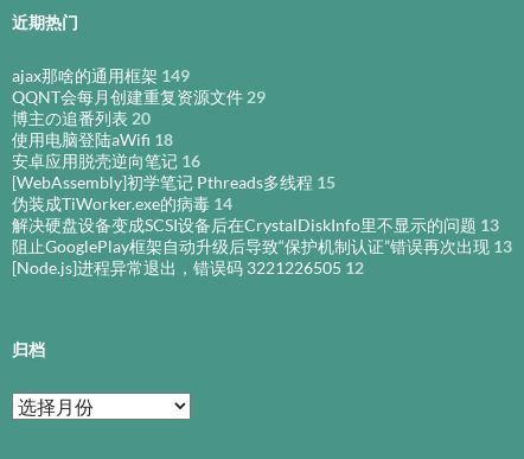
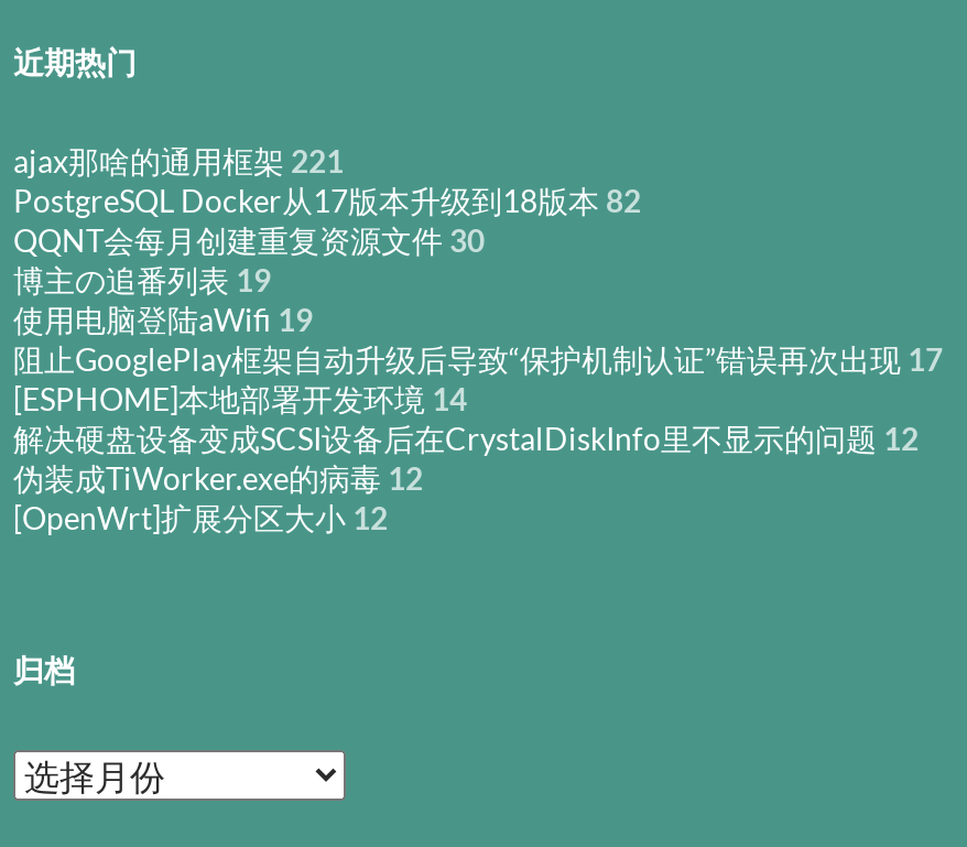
- ajax那啥的通用框架 149
- QQNT会每月创建重复资源文件 29
- 博主の追番列表 20
- 使用电脑登陆aWifi 18
- 安卓应用脱壳逆向笔记 16
- [WebAssembly]初学笔记 Pthreads多线程 15
- 伪装成TiWorker.exe的病毒 14
- 解决硬盘设备变成SCSI设备后在CrystalDiskInfo里不显示的问题 13
- 阻止GooglePlay框架自动升级后导致“保护机制认证”错误再次出现 13
- [Node.js]进程异常退出，错误码 3221226505 12
+ ajax那啥的通用框架 221
+ PostgreSQL Docker从17版本升级到18版本 82
+ QQNT会每月创建重复资源文件 30
+ 博主の追番列表 19
+ 使用电脑登陆aWifi 19
+ 阻止GooglePlay框架自动升级后导致“保护机制认证”错误再次出现 17
+ [ESPHOME]本地部署开发环境 14
+ 解决硬盘设备变成SCSI设备后在CrystalDiskInfo里不显示的问题 12
+ 伪装成TiWorker.exe的病毒 12
+ [OpenWrt]扩展分区大小 12
